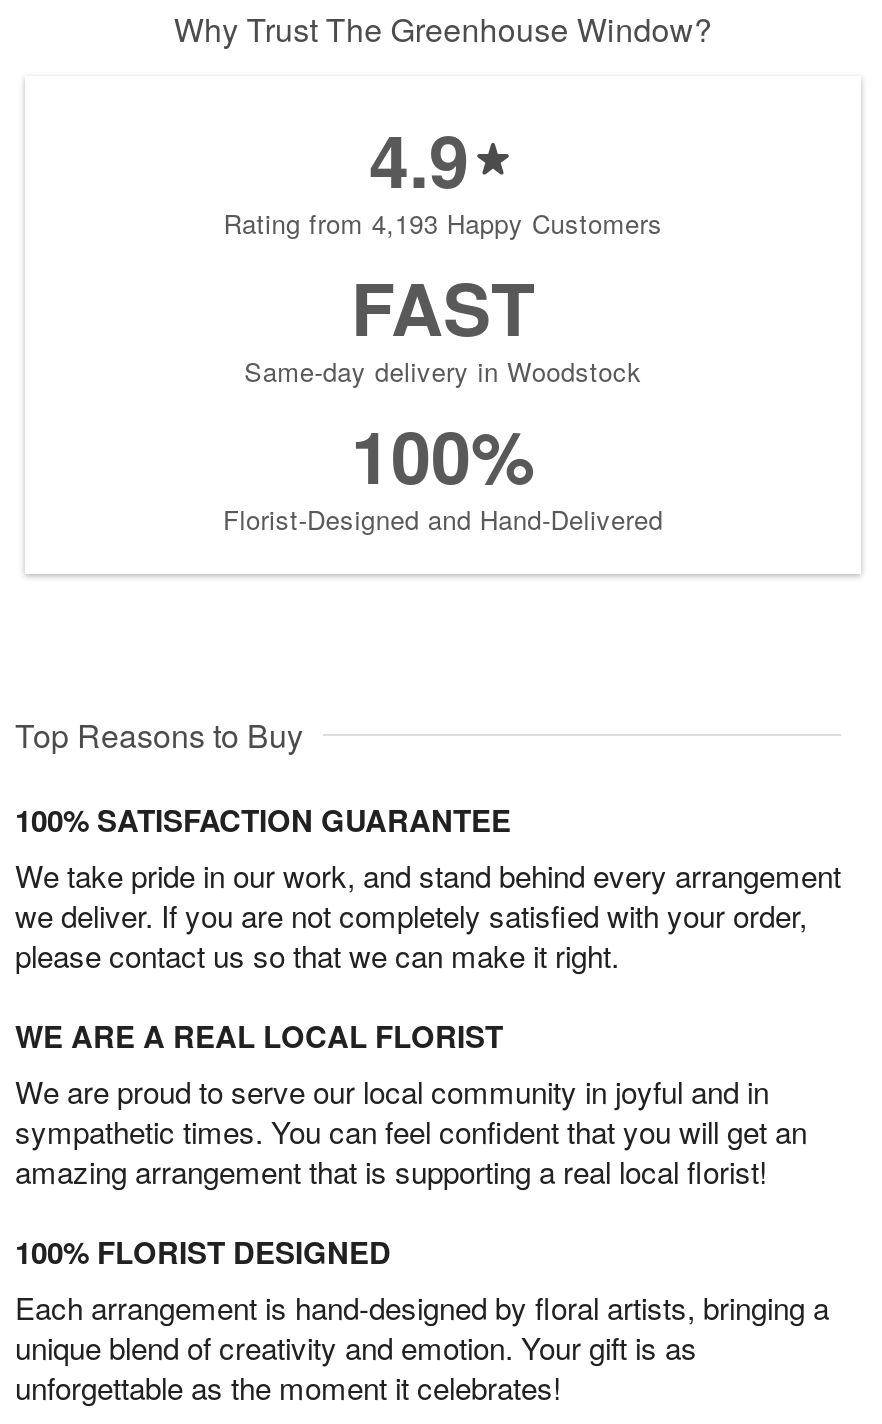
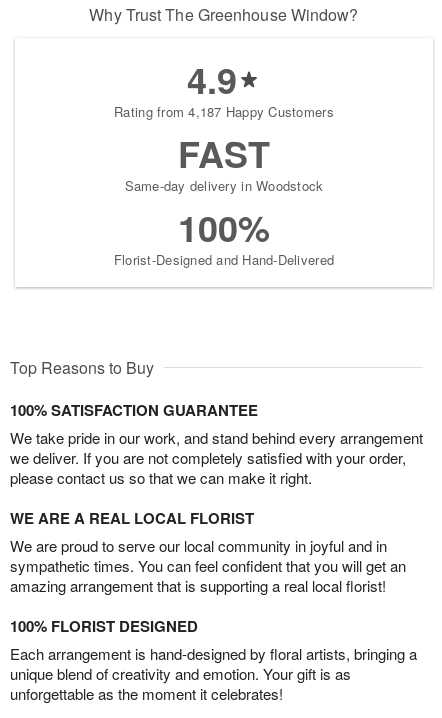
- Rating from 4,193 Happy Customers
+ Rating from 4,187 Happy Customers
